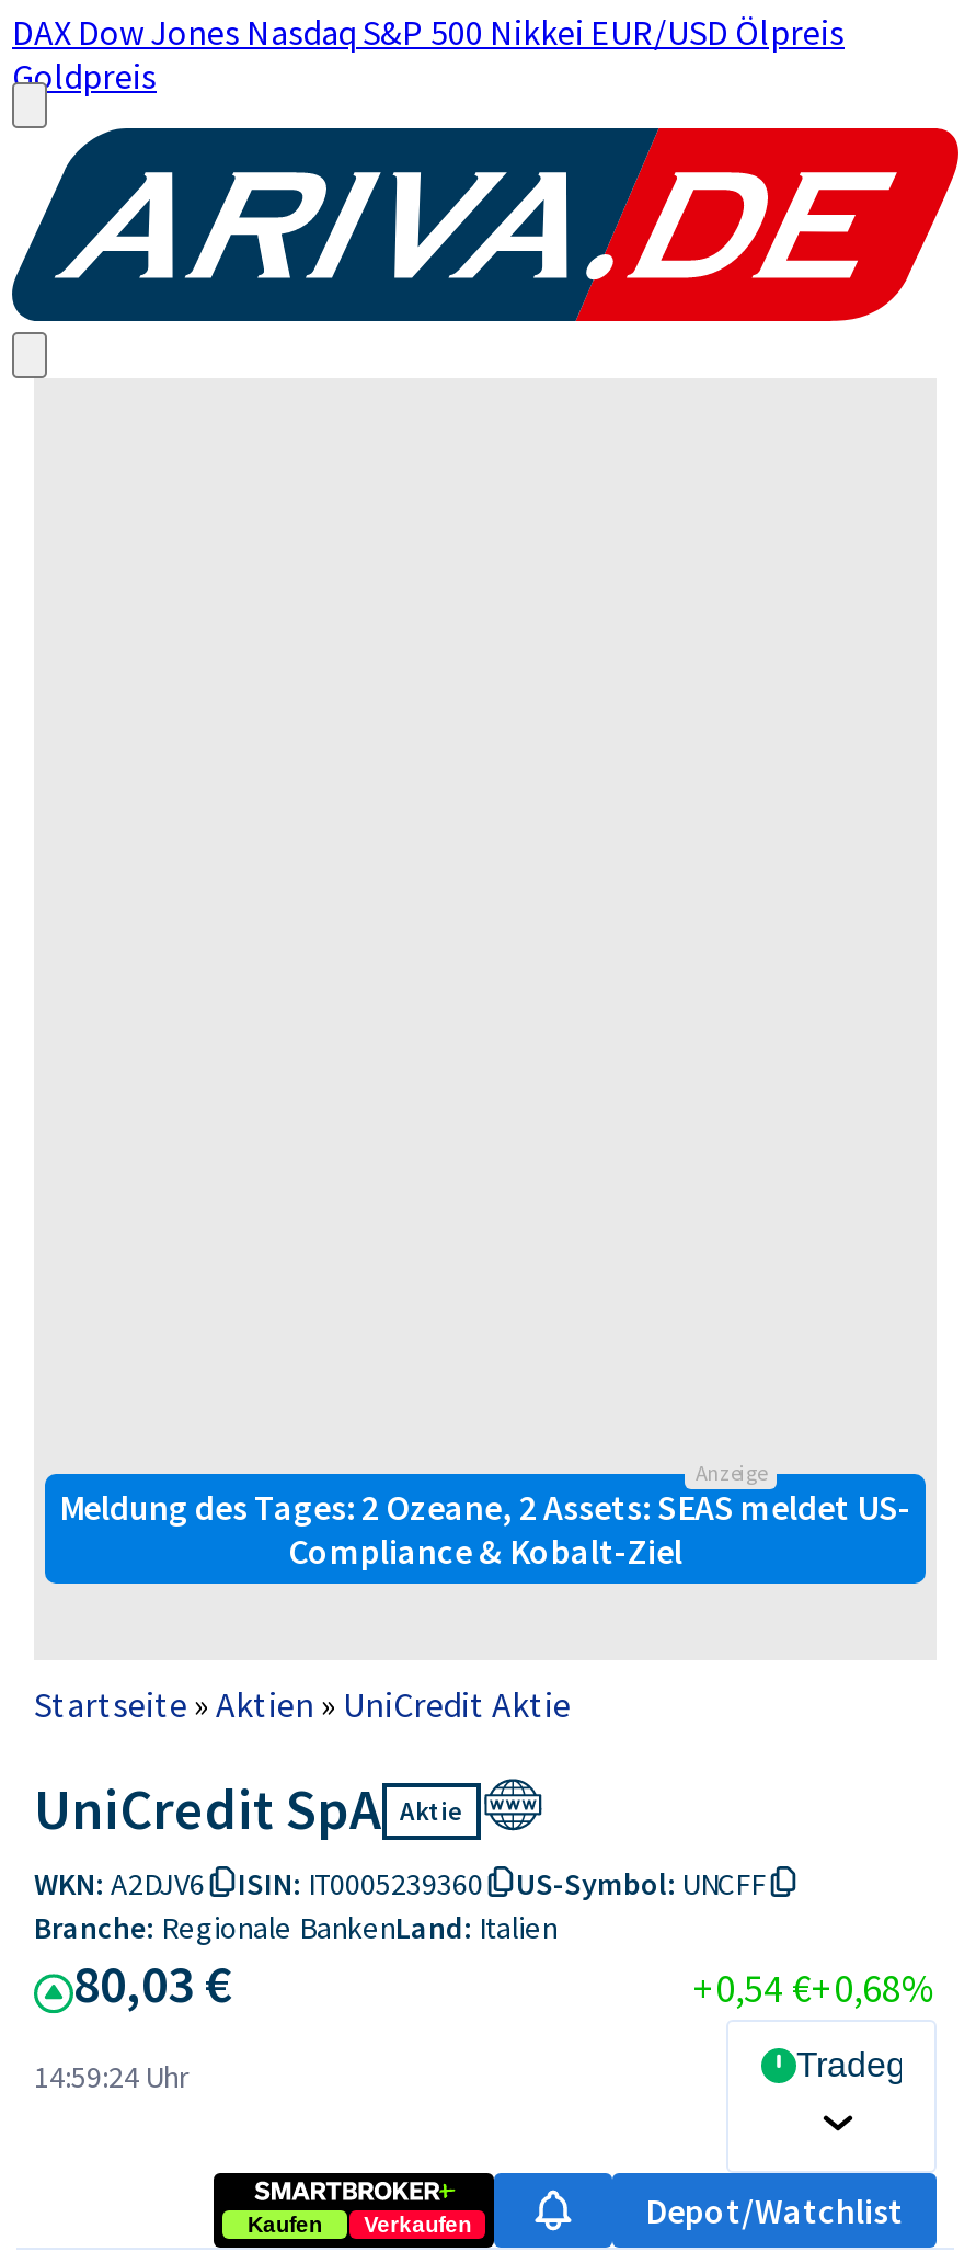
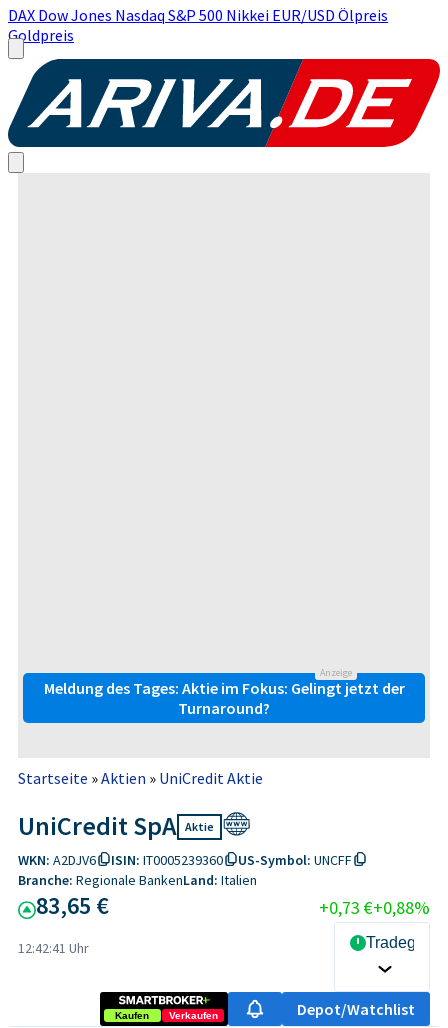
- Meldung des Tages: 2 Ozeane, 2 Assets: SEAS meldet US-
- Compliance & Kobalt-Ziel
+ Meldung des Tages: Aktie im Fokus: Gelingt jetzt der
+ Turnaround?

- 80,03 €
+ 83,65 €

- +0,54 €+0,68%
+ +0,73 €+0,88%

- 14:59:24 Uhr
+ 12:42:41 Uhr
